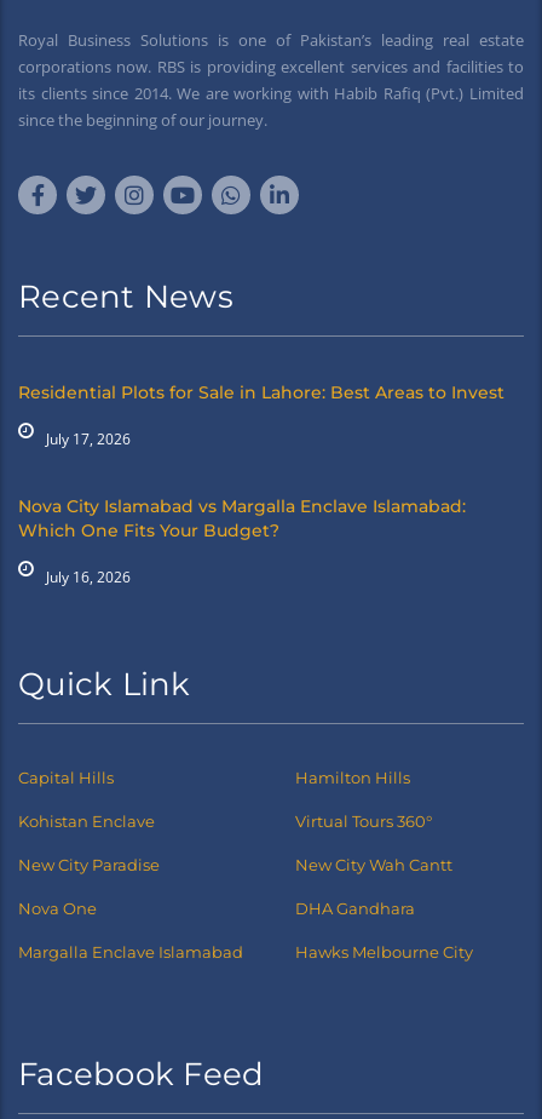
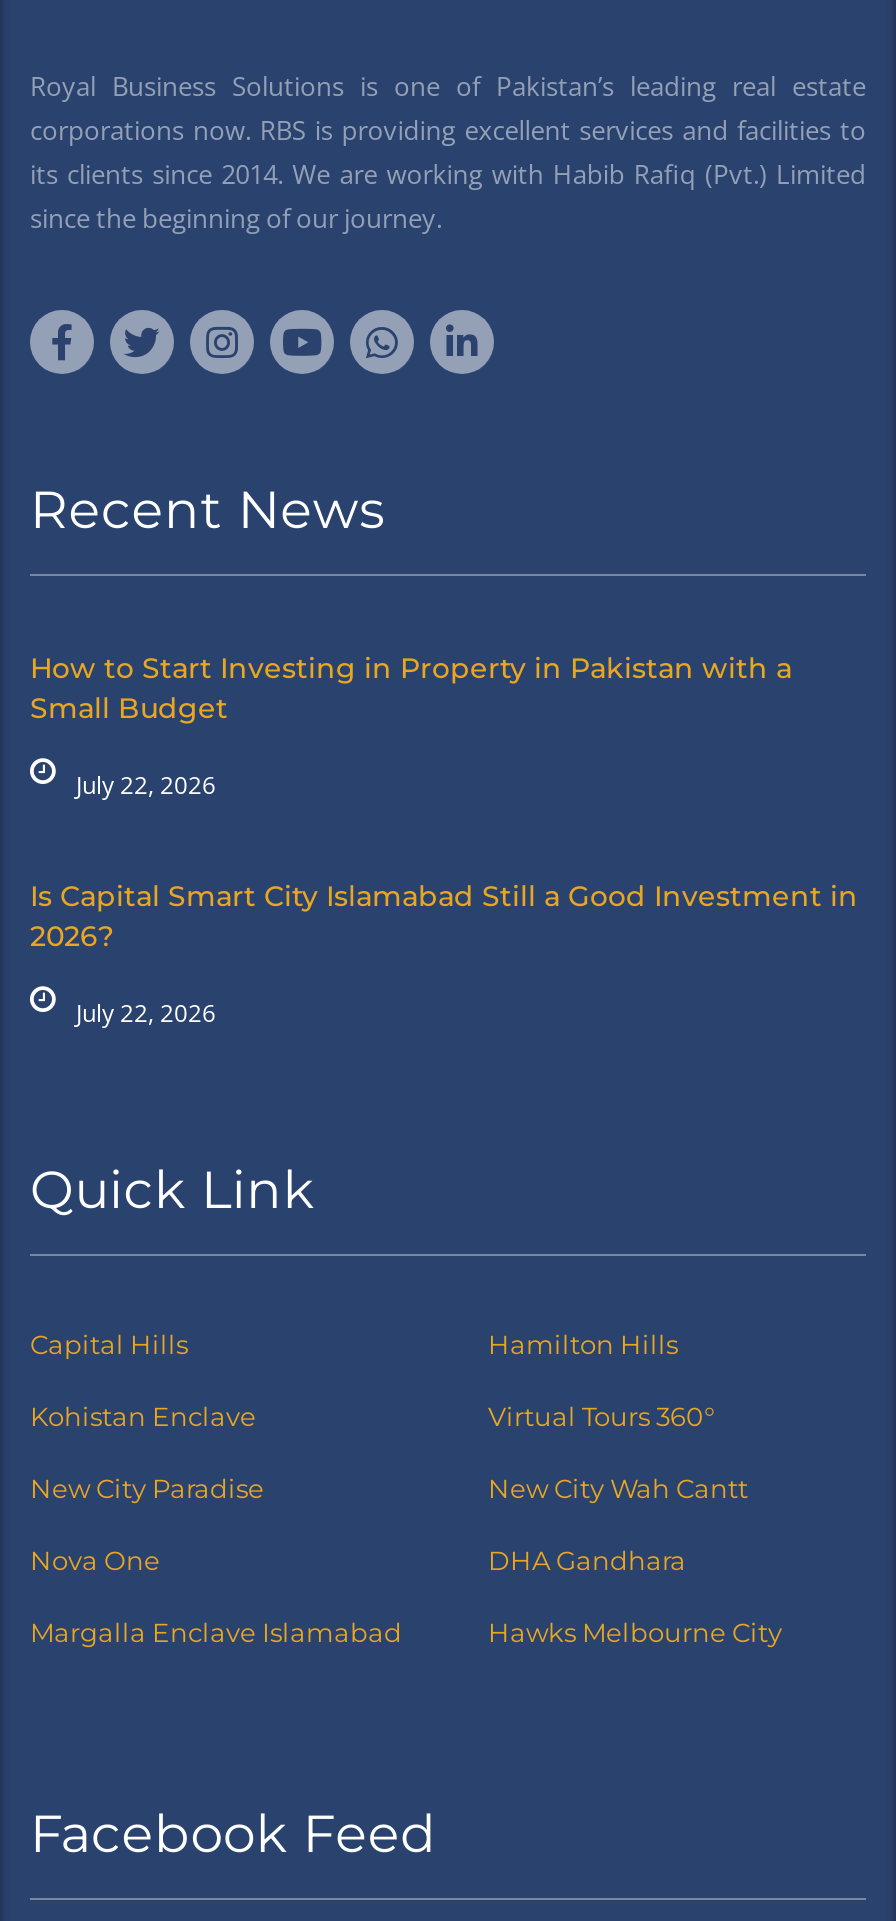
- Residential Plots for Sale in Lahore: Best Areas to Invest
+ How to Start Investing in Property in Pakistan with a
+ Small Budget

- July 17, 2026
+ July 22, 2026

- Nova City Islamabad vs Margalla Enclave Islamabad:
- Which One Fits Your Budget?
+ Is Capital Smart City Islamabad Still a Good Investment in
+ 2026?

- July 16, 2026
+ July 22, 2026
